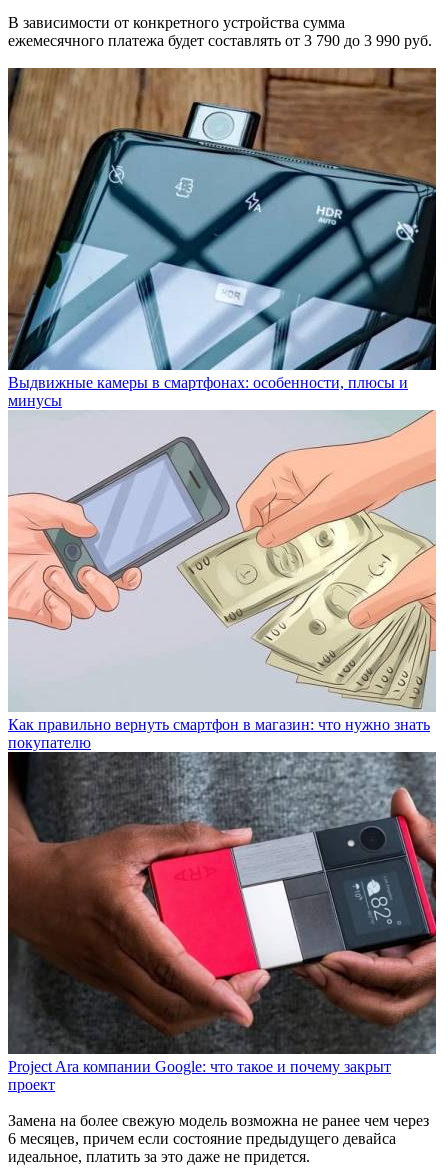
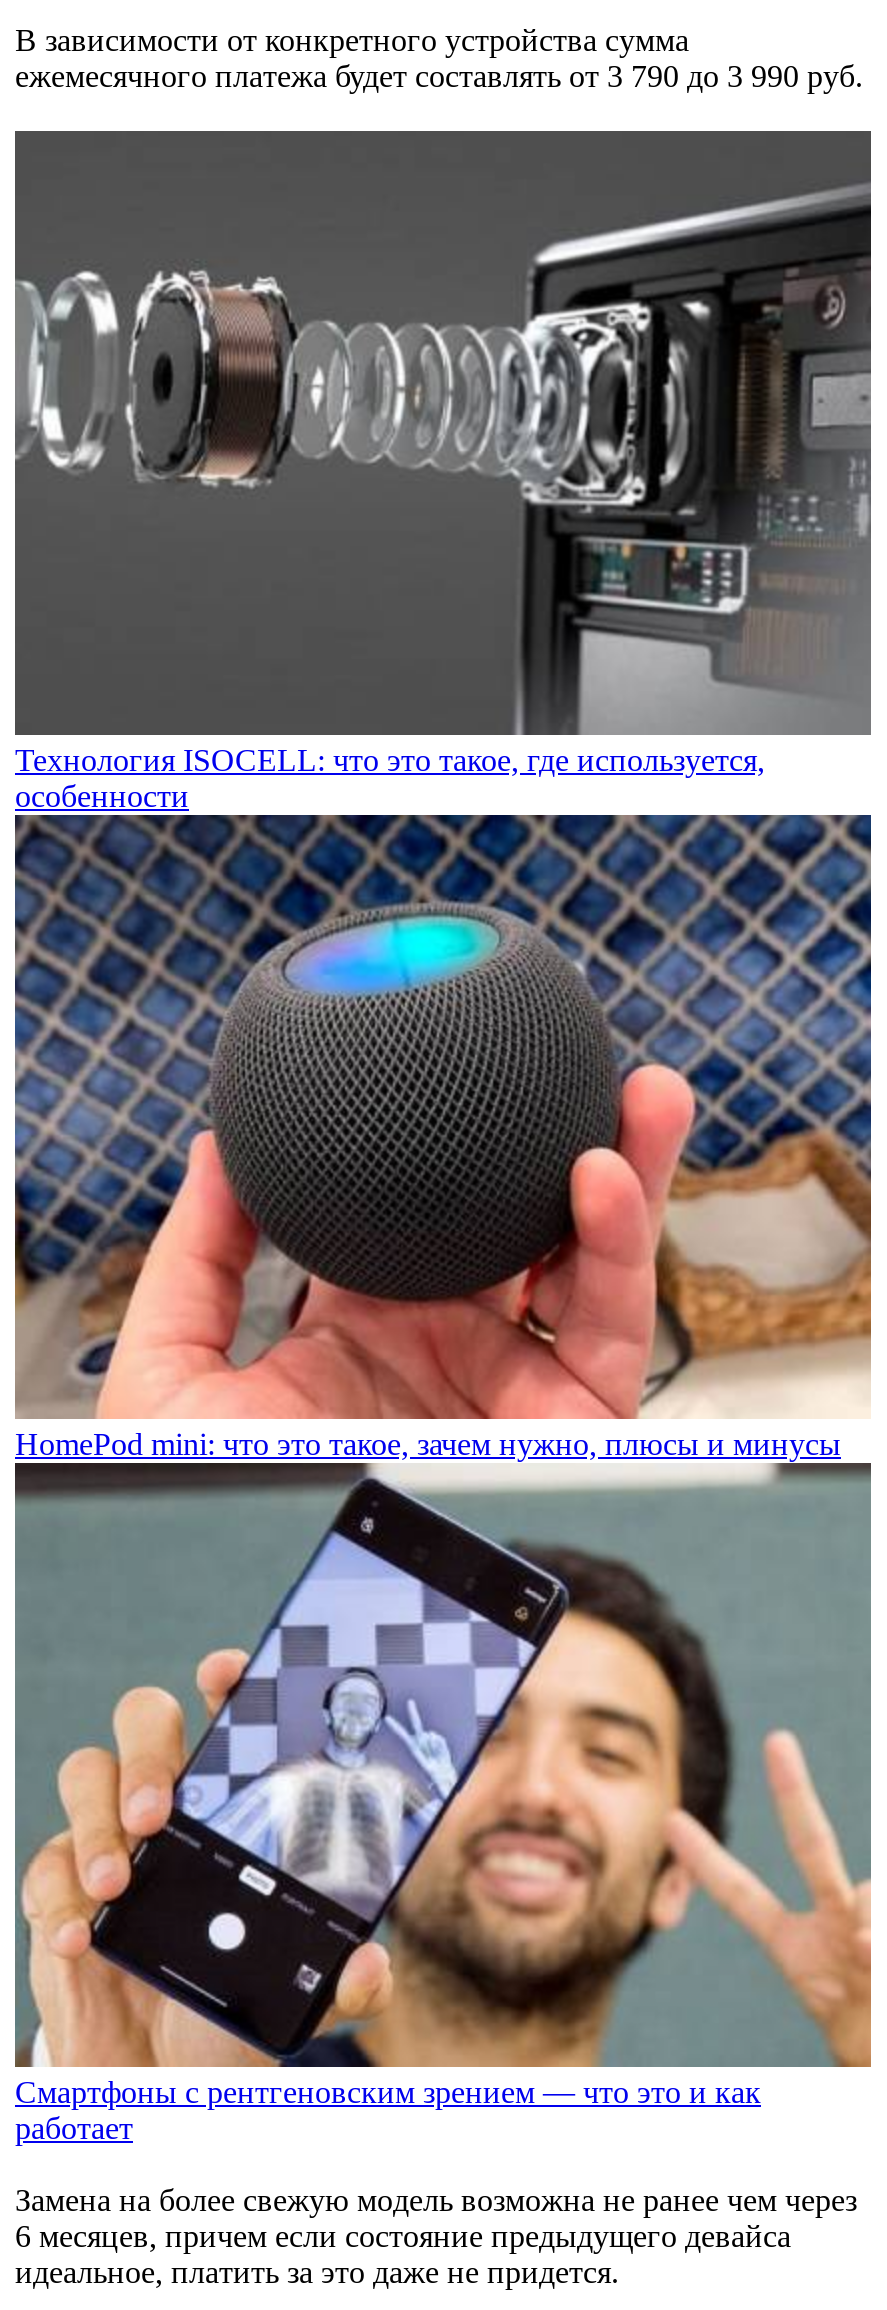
- [image]
- Выдвижные камеры в смартфонах: особенности, плюсы и
- минусы
+ [image]
+ Технология ISOCELL: что это такое, где используется,
+ особенности

- [image]
- Как правильно вернуть смартфон в магазин: что нужно знать
- покупателю
+ [image]
+ HomePod mini: что это такое, зачем нужно, плюсы и минусы

- [image]
- Project Ara компании Google: что такое и почему закрыт
- проект
+ [image]
+ Смартфоны с рентгеновским зрением — что это и как
+ работает
